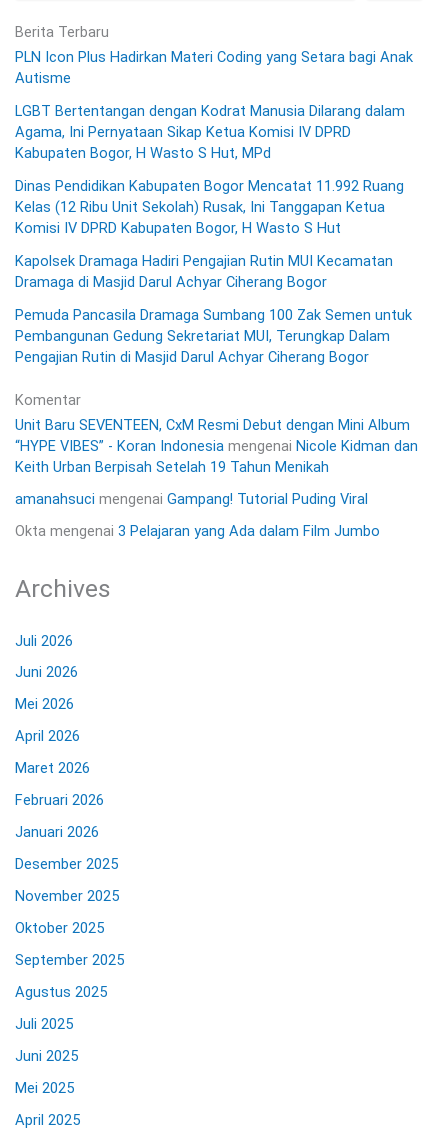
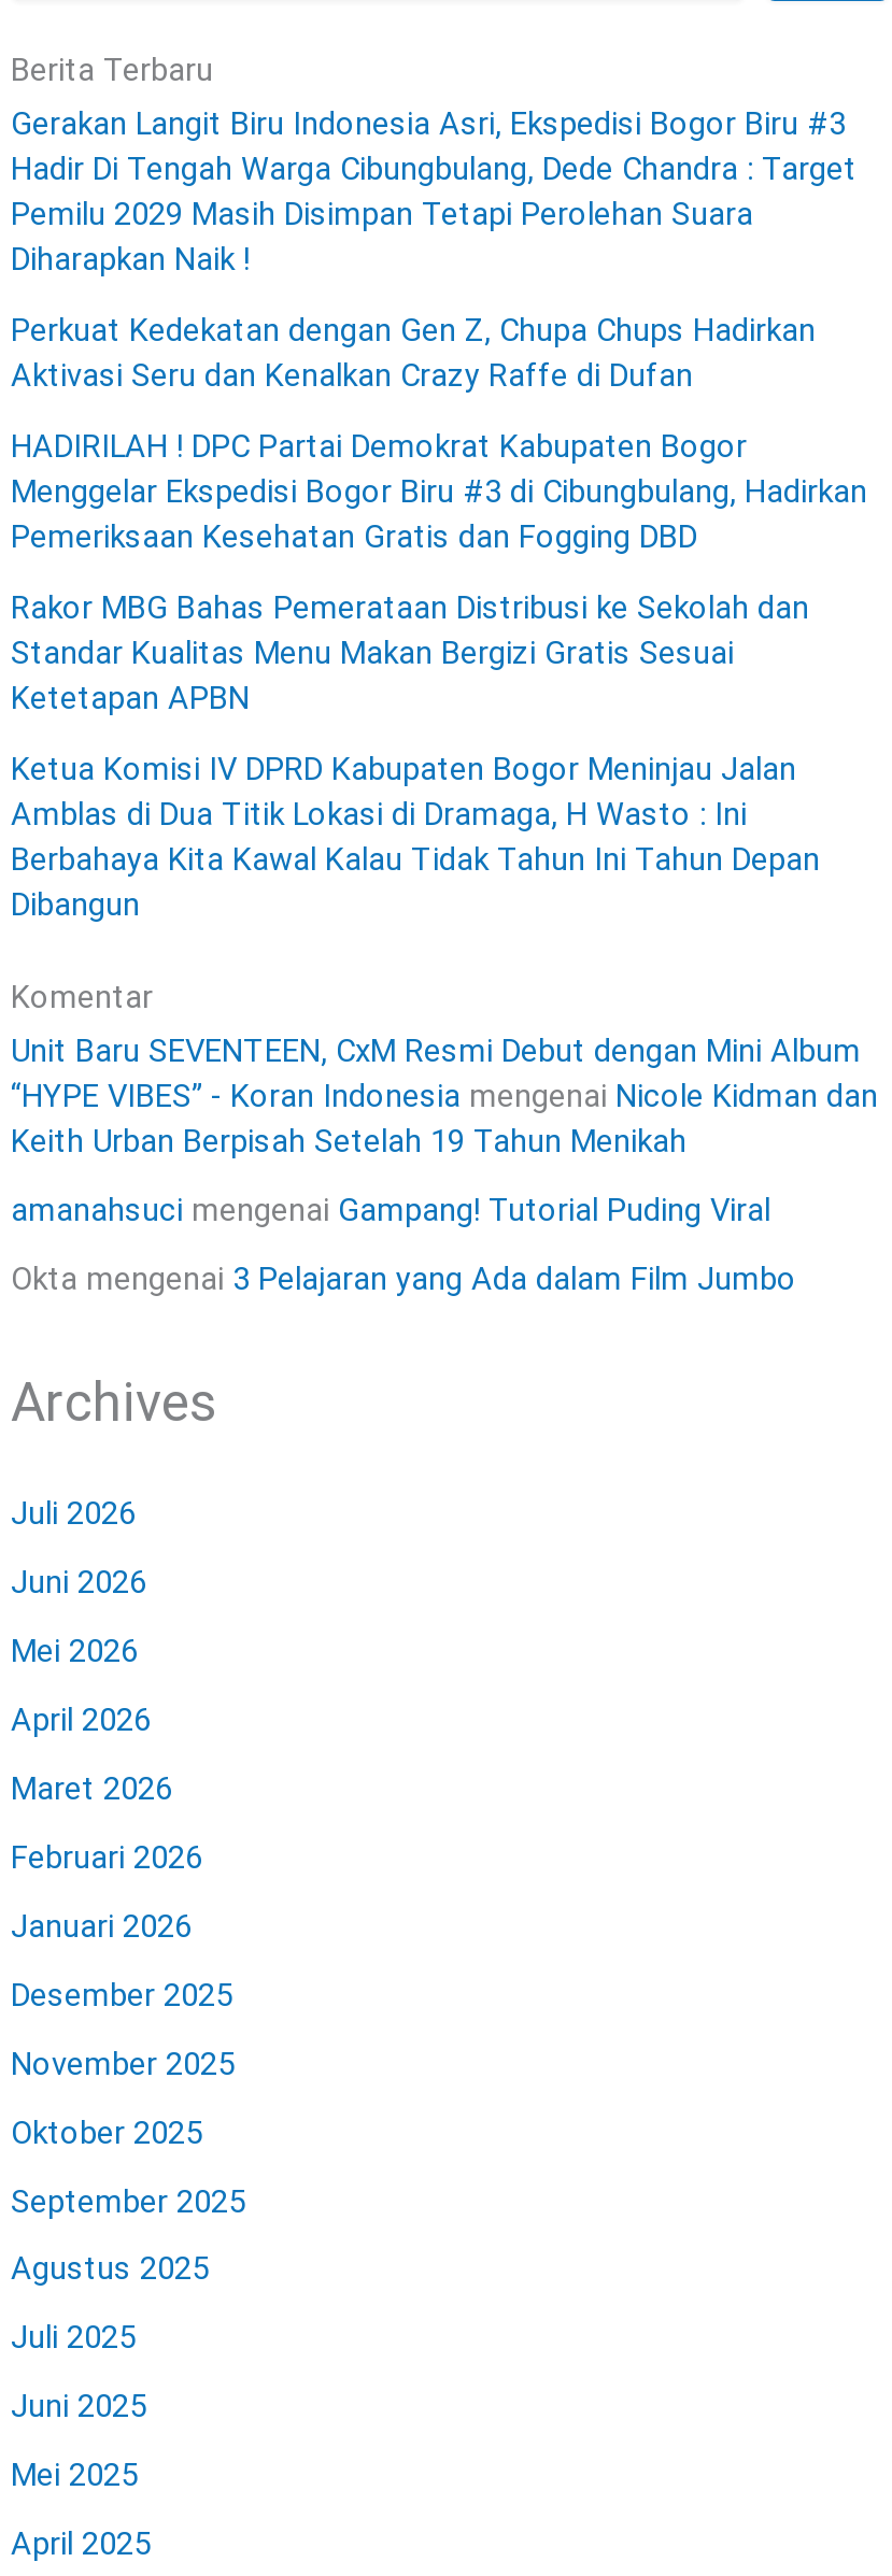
- PLN Icon Plus Hadirkan Materi Coding yang Setara bagi Anak
- Autisme
+ Gerakan Langit Biru Indonesia Asri, Ekspedisi Bogor Biru #3
+ Hadir Di Tengah Warga Cibungbulang, Dede Chandra : Target
+ Pemilu 2029 Masih Disimpan Tetapi Perolehan Suara
+ Diharapkan Naik !

- LGBT Bertentangan dengan Kodrat Manusia Dilarang dalam
- Agama, Ini Pernyataan Sikap Ketua Komisi IV DPRD
- Kabupaten Bogor, H Wasto S Hut, MPd
+ Perkuat Kedekatan dengan Gen Z, Chupa Chups Hadirkan
+ Aktivasi Seru dan Kenalkan Crazy Raffe di Dufan

- Dinas Pendidikan Kabupaten Bogor Mencatat 11.992 Ruang
- Kelas (12 Ribu Unit Sekolah) Rusak, Ini Tanggapan Ketua
- Komisi IV DPRD Kabupaten Bogor, H Wasto S Hut
+ HADIRILAH ! DPC Partai Demokrat Kabupaten Bogor
+ Menggelar Ekspedisi Bogor Biru #3 di Cibungbulang, Hadirkan
+ Pemeriksaan Kesehatan Gratis dan Fogging DBD

- Kapolsek Dramaga Hadiri Pengajian Rutin MUI Kecamatan
- Dramaga di Masjid Darul Achyar Ciherang Bogor
+ Rakor MBG Bahas Pemerataan Distribusi ke Sekolah dan
+ Standar Kualitas Menu Makan Bergizi Gratis Sesuai
+ Ketetapan APBN

- Pemuda Pancasila Dramaga Sumbang 100 Zak Semen untuk
- Pembangunan Gedung Sekretariat MUI, Terungkap Dalam
- Pengajian Rutin di Masjid Darul Achyar Ciherang Bogor
+ Ketua Komisi IV DPRD Kabupaten Bogor Meninjau Jalan
+ Amblas di Dua Titik Lokasi di Dramaga, H Wasto : Ini
+ Berbahaya Kita Kawal Kalau Tidak Tahun Ini Tahun Depan
+ Dibangun
